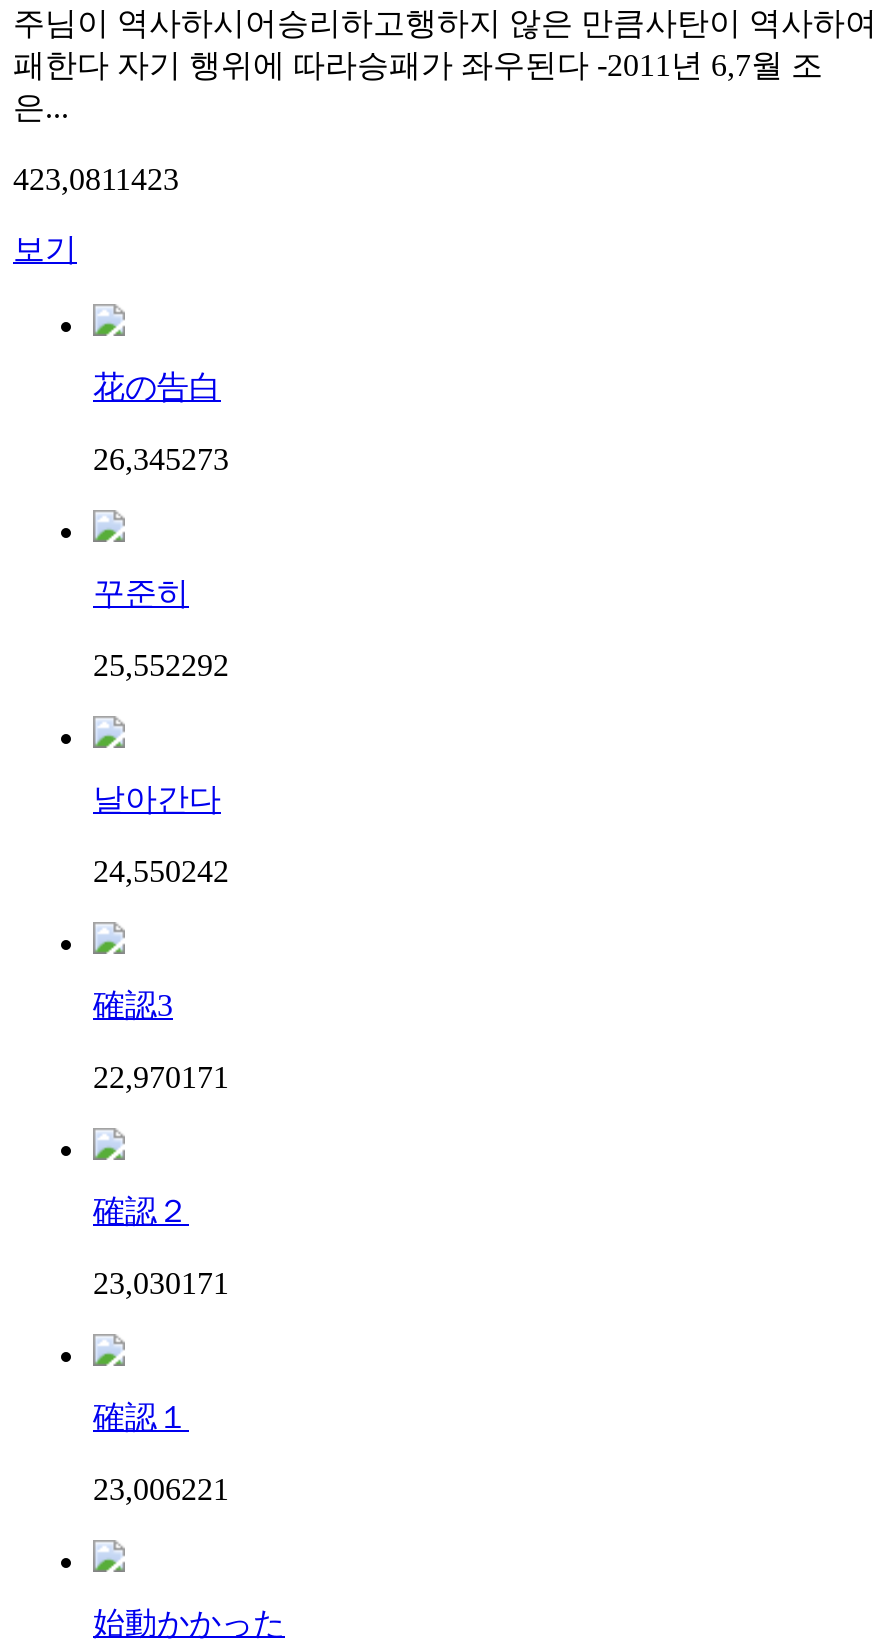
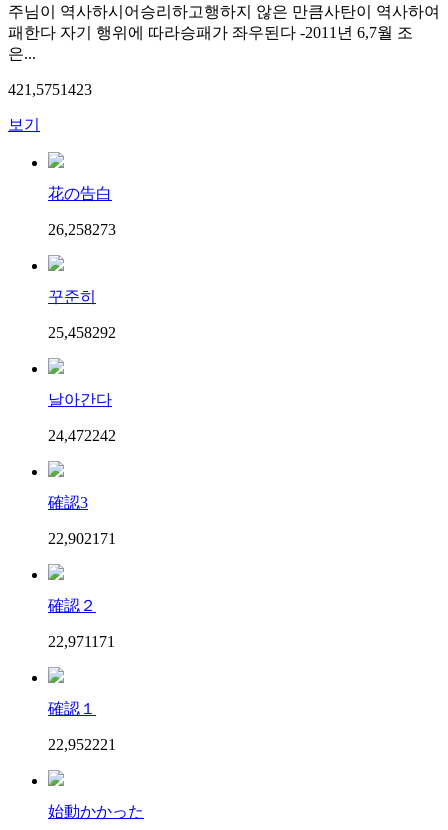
- 423,081 1423
+ 421,575 1423

- 26,345273
+ 26,258273

- 25,552292
+ 25,458292

- 24,550242
+ 24,472242

- 22,970171
+ 22,902171

- 23,030171
+ 22,971171

- 23,006221
+ 22,952221
